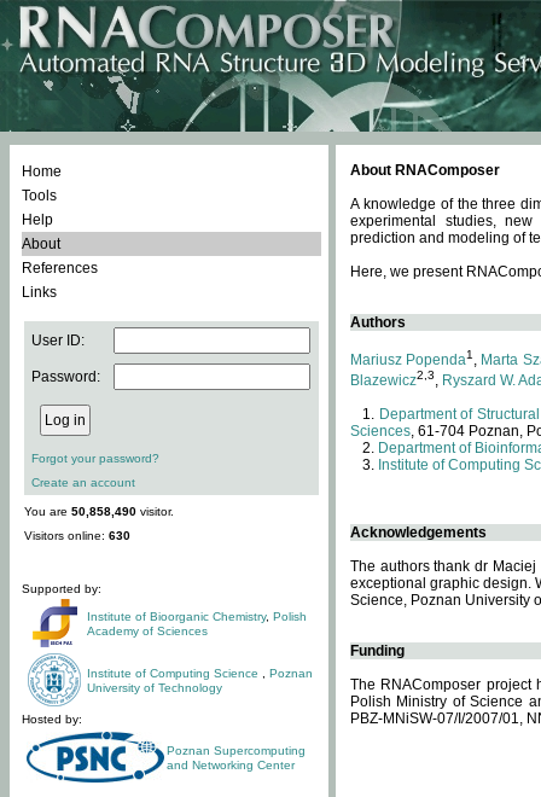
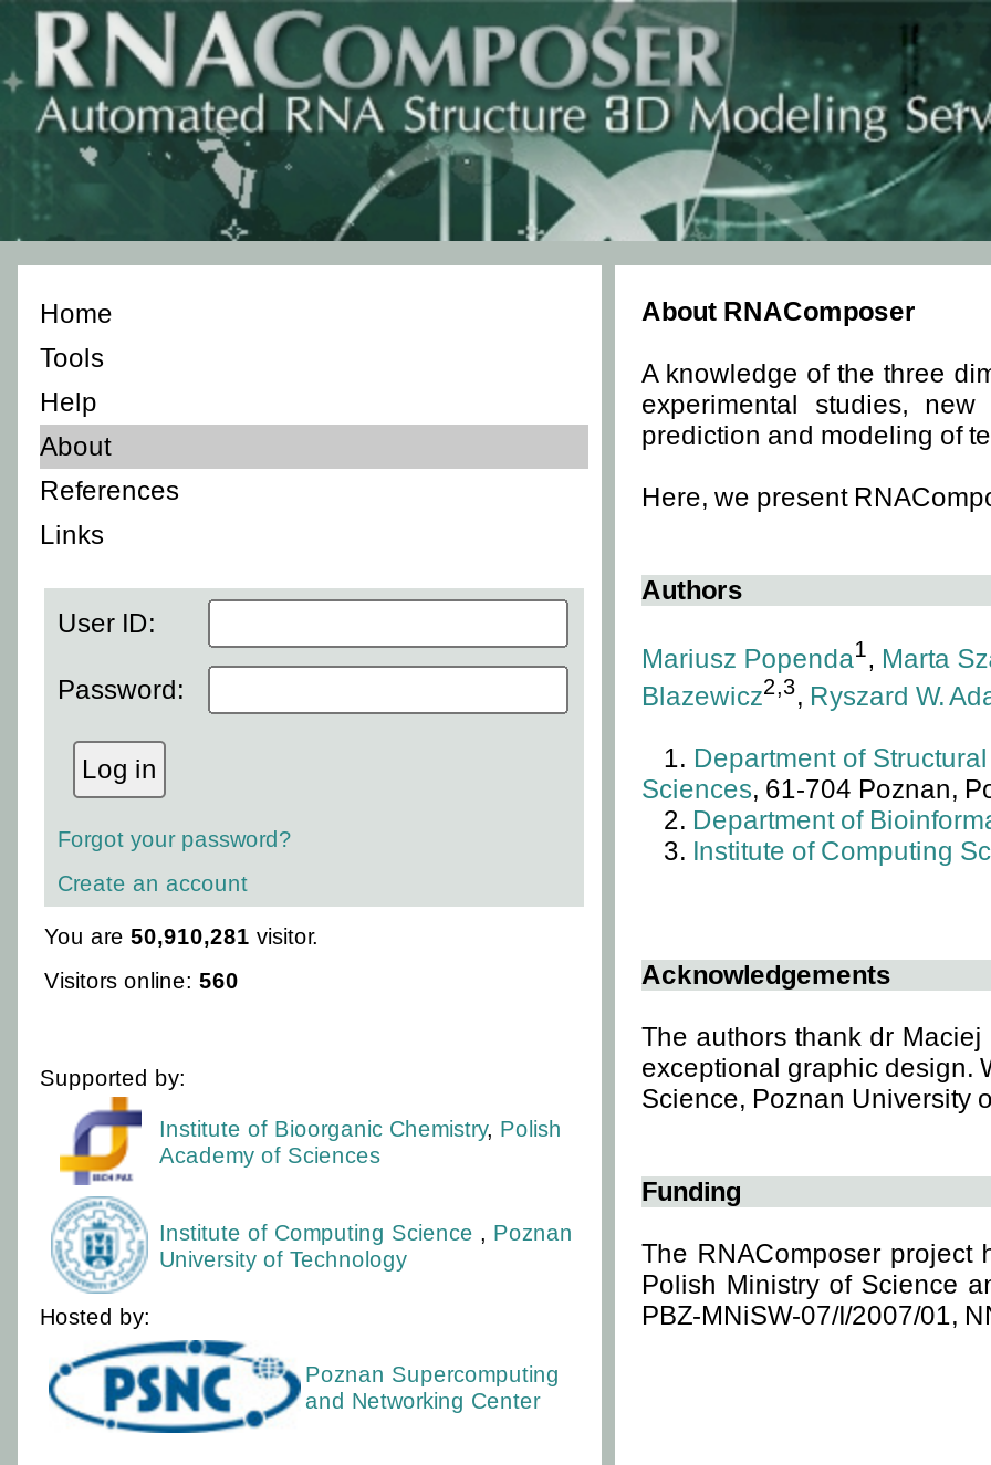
- You are 50,858,490 visitor.
+ You are 50,910,281 visitor.

- Visitors online: 630
+ Visitors online: 560
